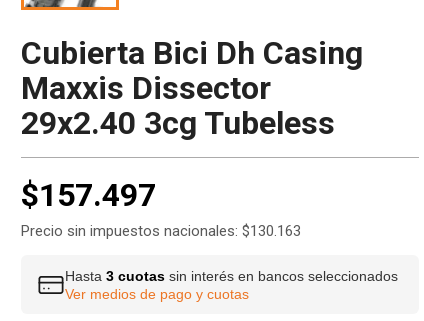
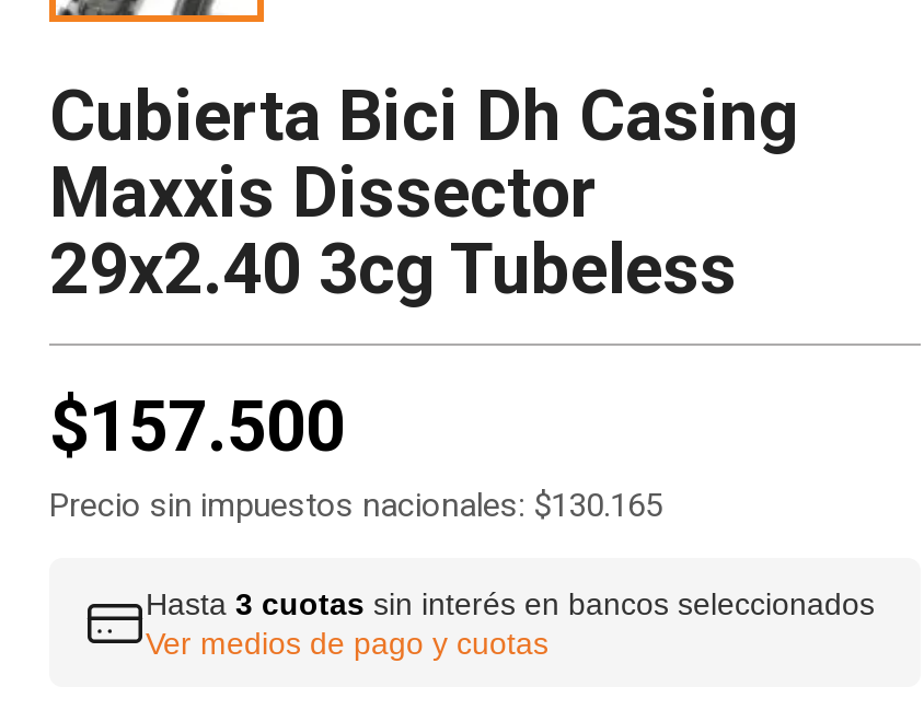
- $157.497
+ $157.500

- Precio sin impuestos nacionales: $130.163
+ Precio sin impuestos nacionales: $130.165
